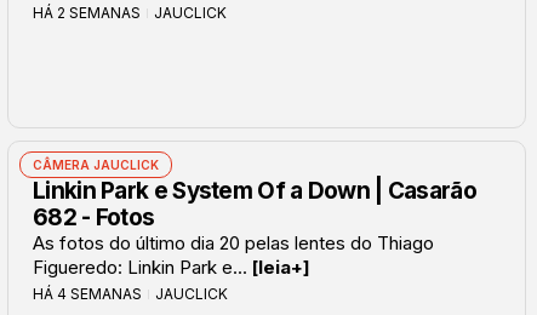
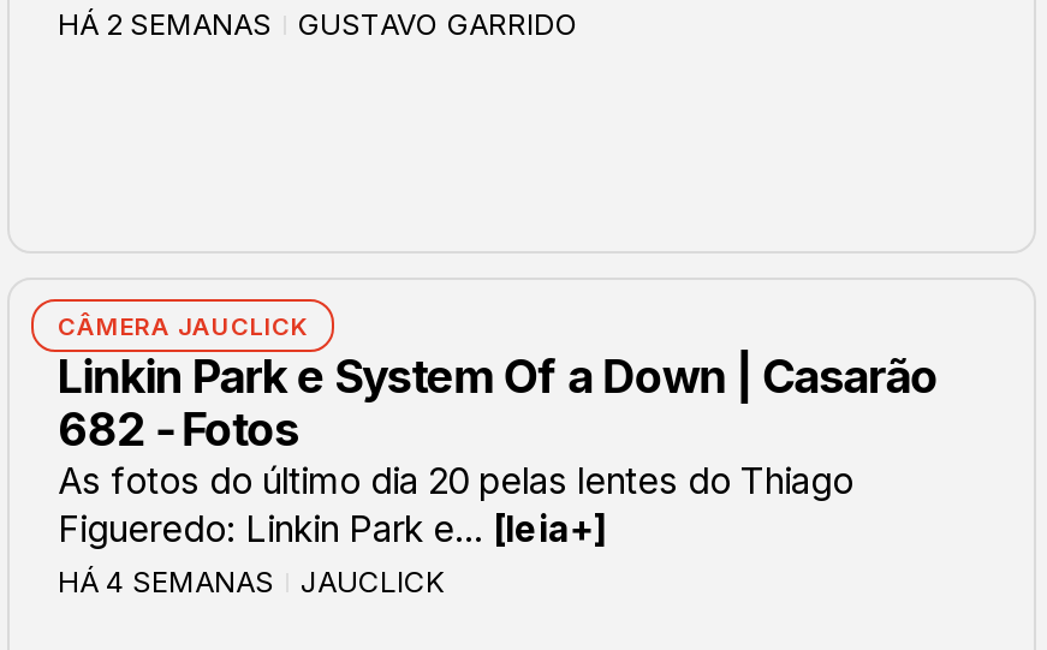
- JAUCLICK
+ GUSTAVO GARRIDO
